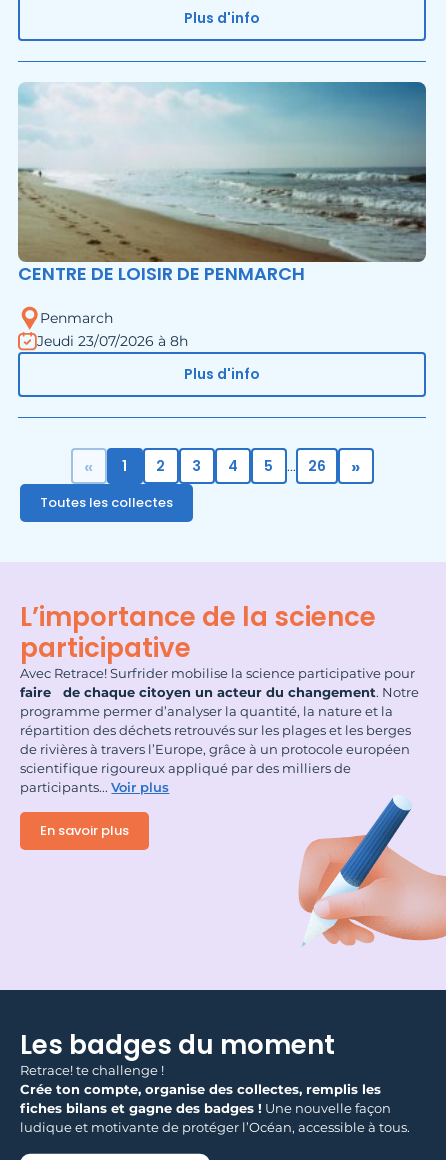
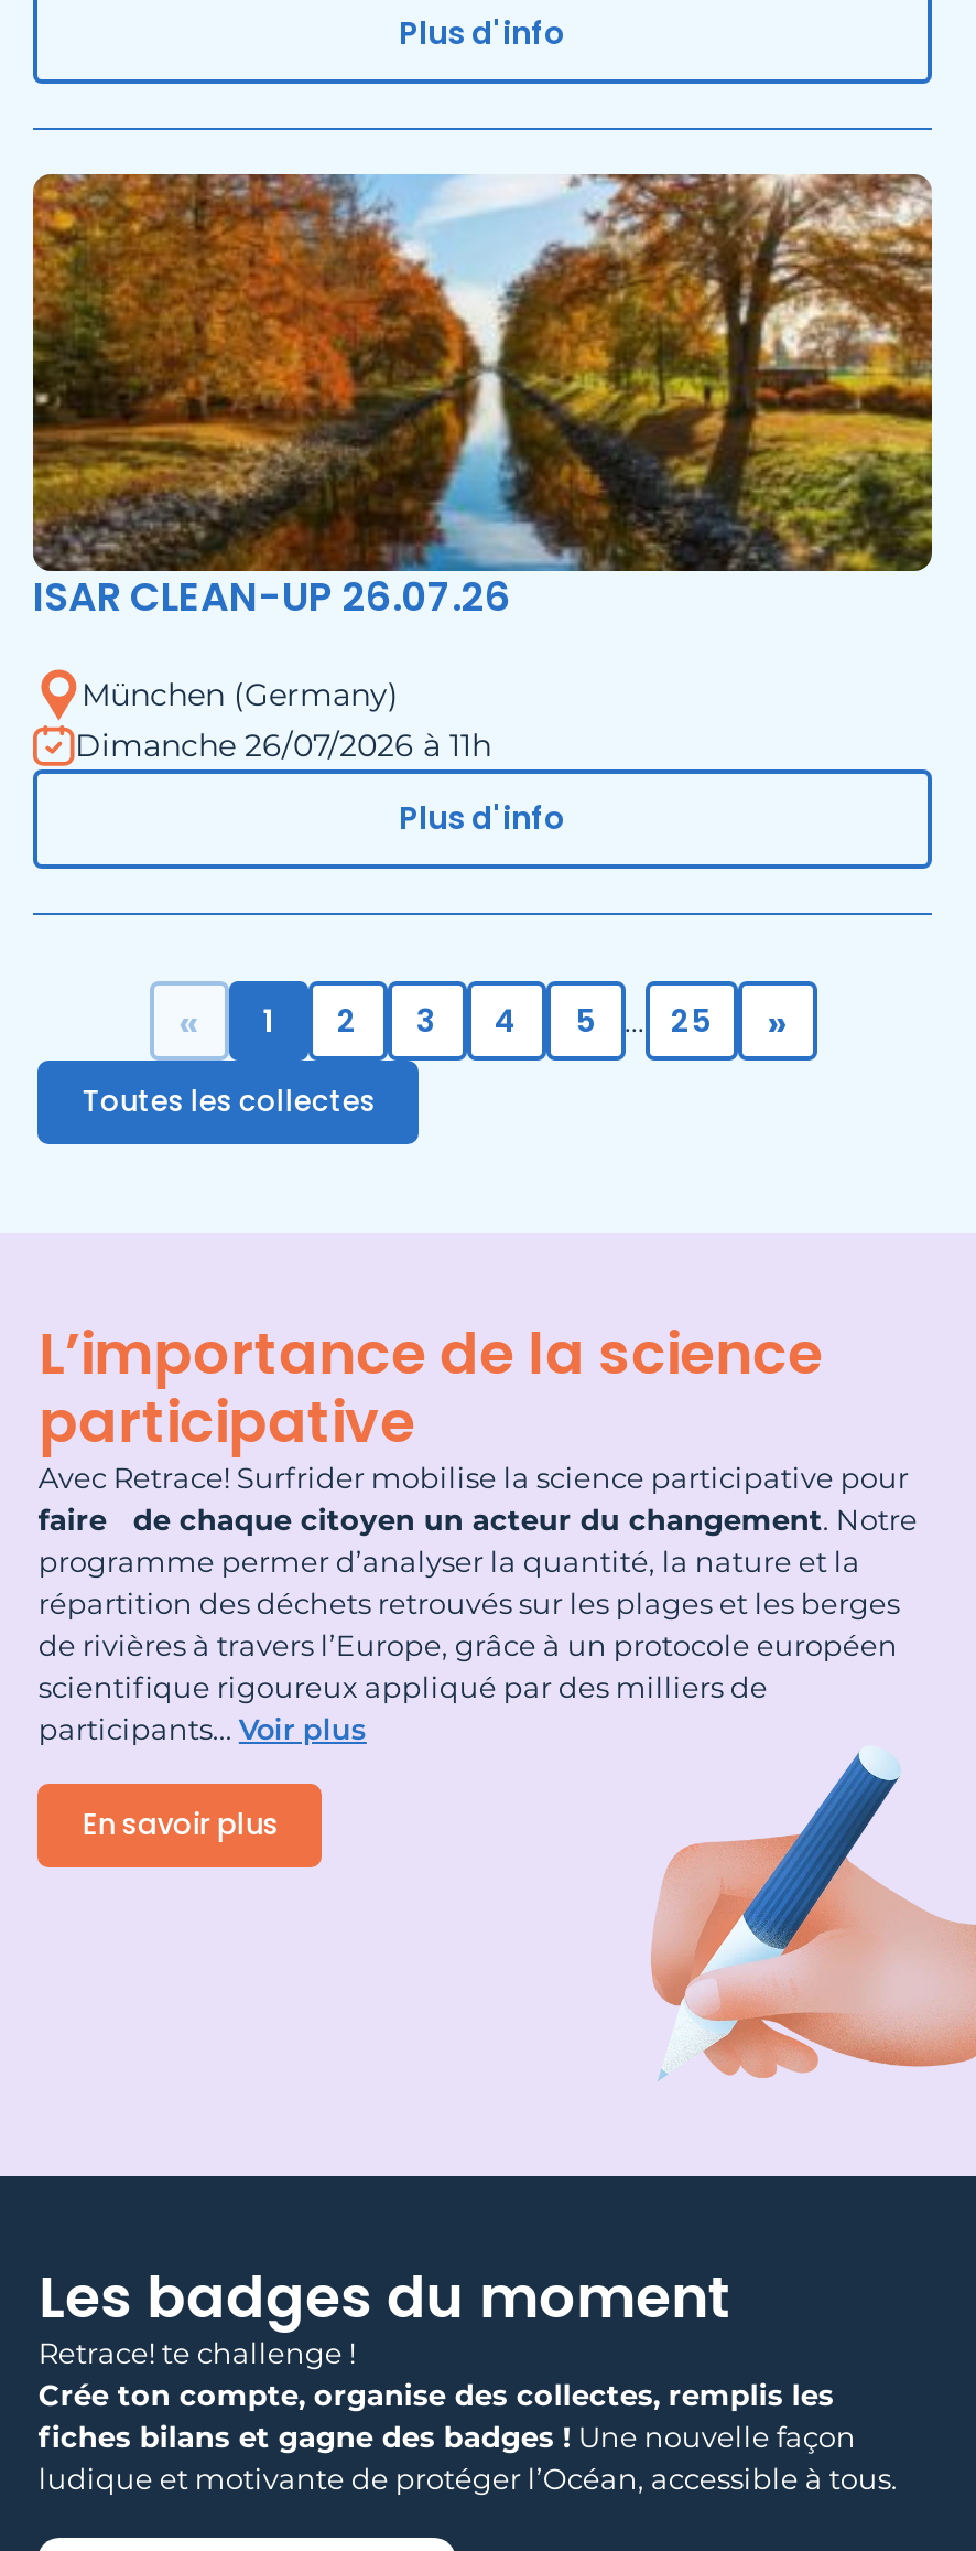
- [image]
- CENTRE DE LOISIR DE PENMARCH
+ [image]
+ ISAR CLEAN-UP 26.07.26

- Penmarch
- Jeudi 23/07/2026 à 8h
+ München (Germany)
+ Dimanche 26/07/2026 à 11h

- 26
+ 25
